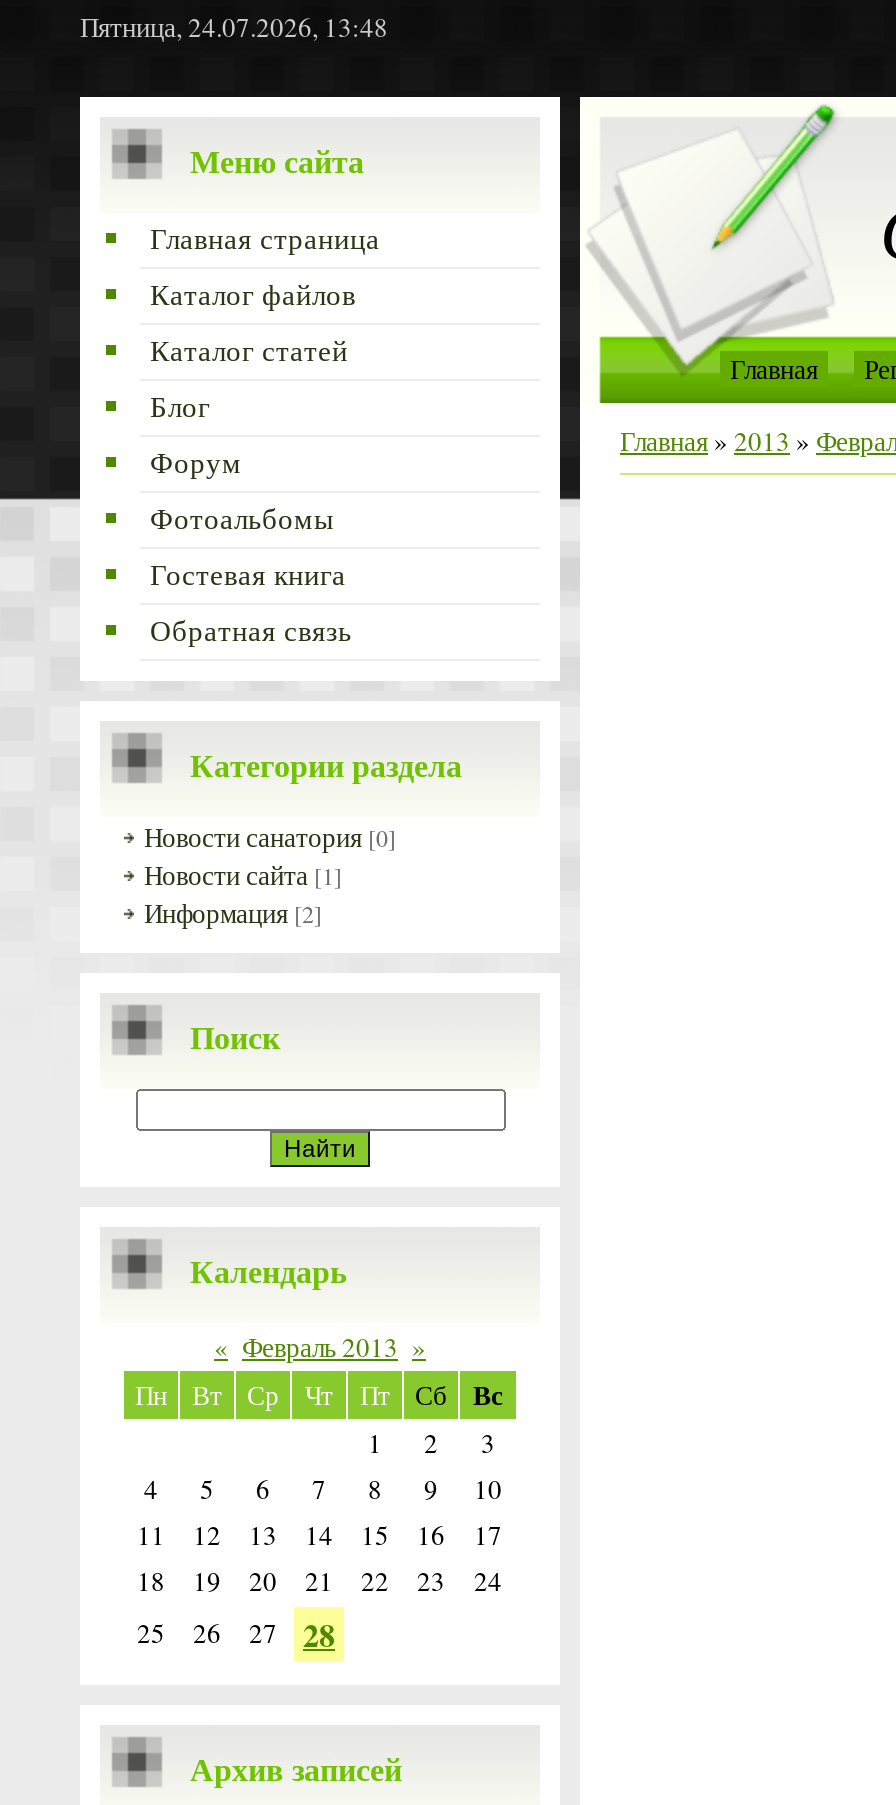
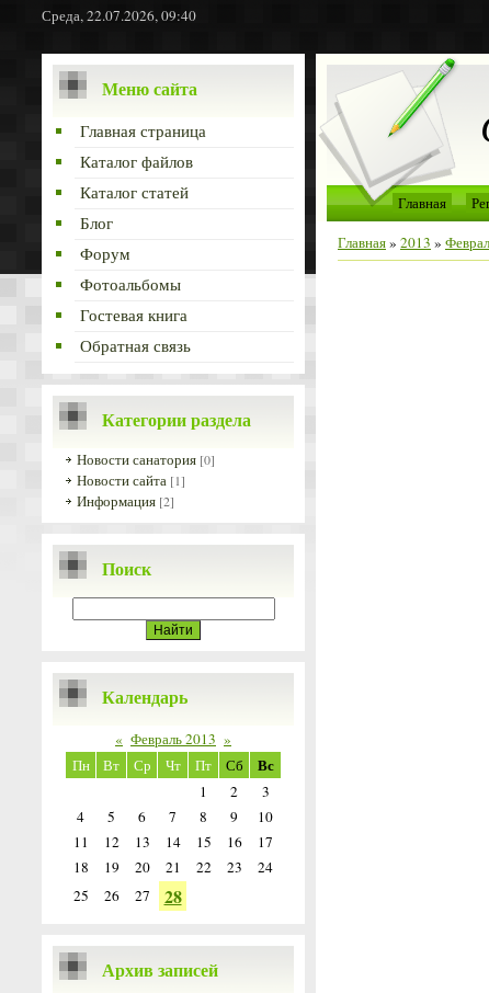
- Пятница, 24.07.2026, 13:48
+ Среда, 22.07.2026, 09:40
